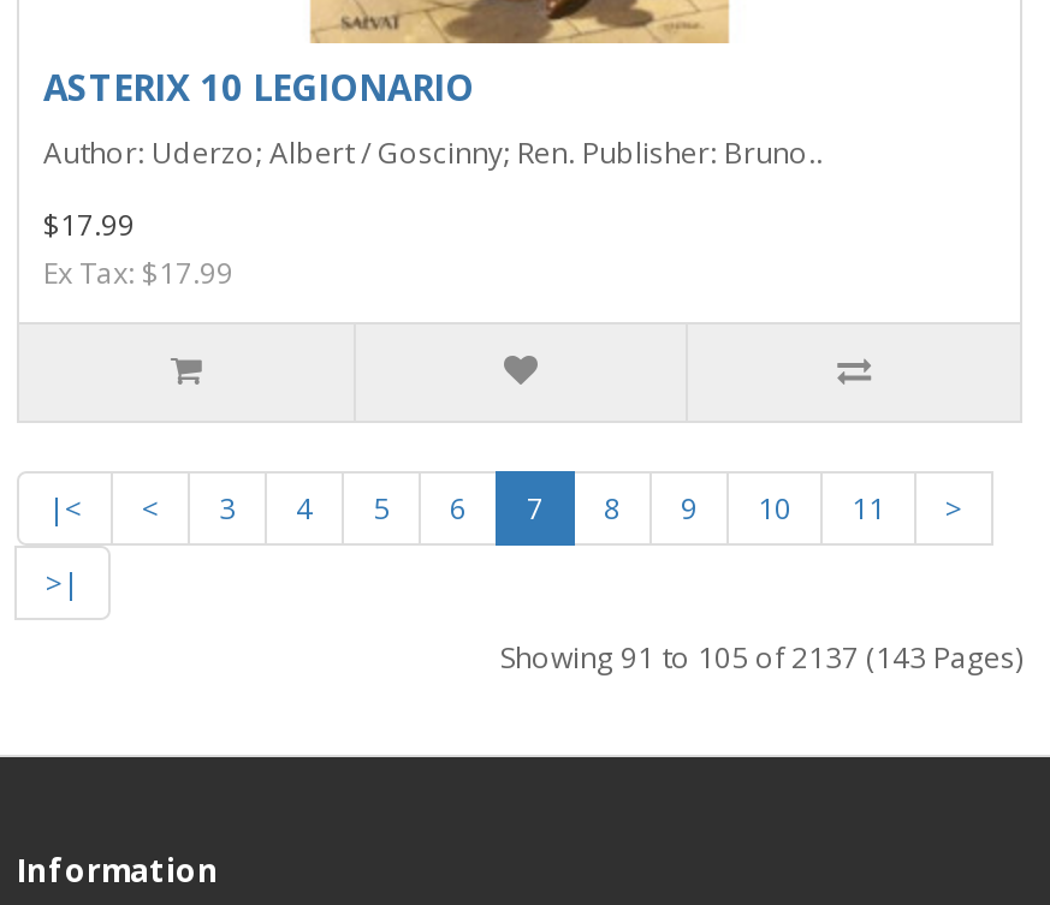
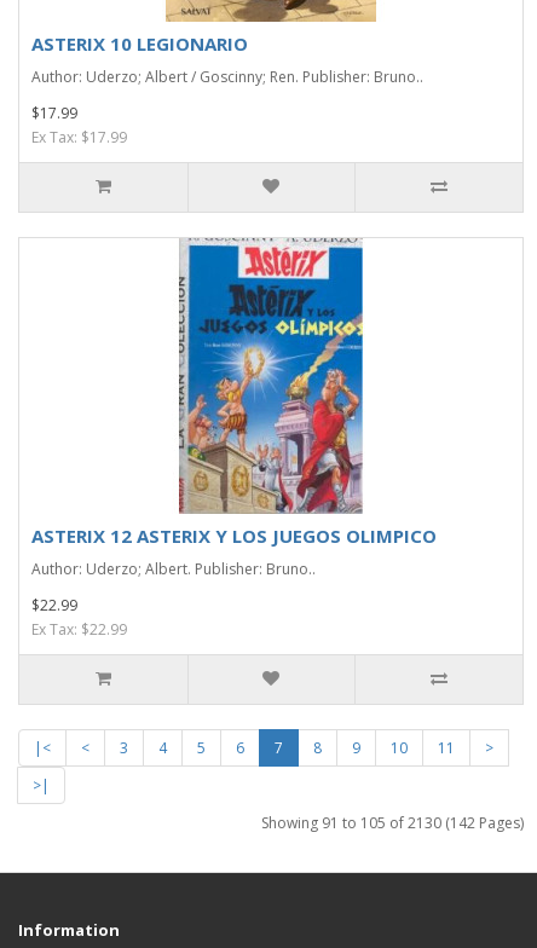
+ [image]
+ ASTERIX 12 ASTERIX Y LOS JUEGOS OLIMPICO
+ Author: Uderzo; Albert. Publisher: Bruno..
+ $22.99
+ Ex Tax: $22.99

- Showing 91 to 105 of 2137 (143 Pages)
+ Showing 91 to 105 of 2130 (142 Pages)
